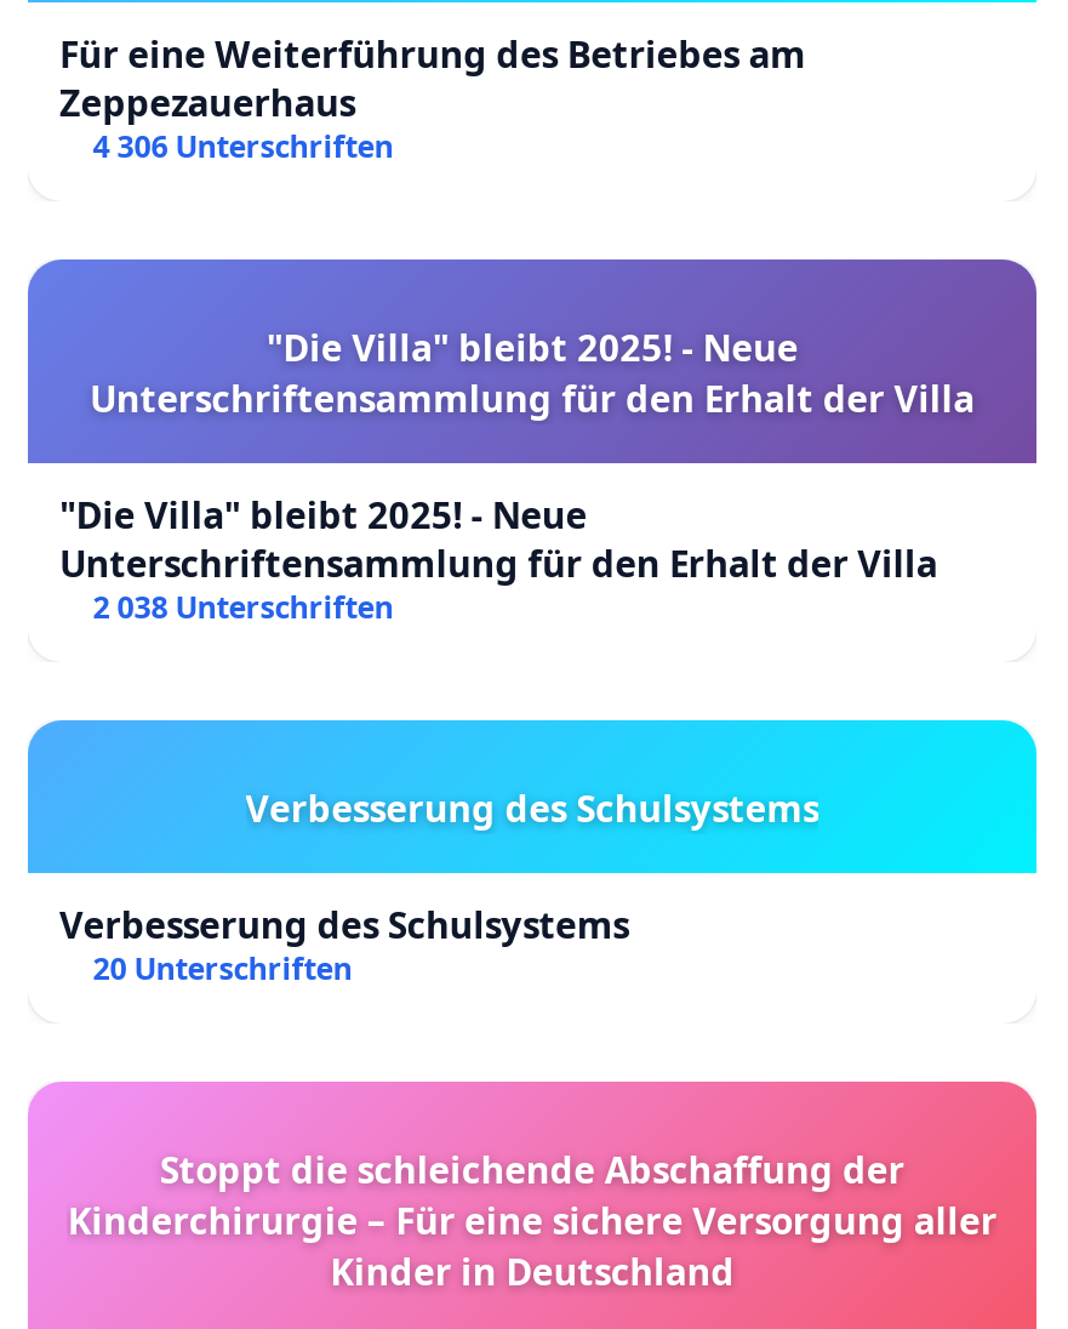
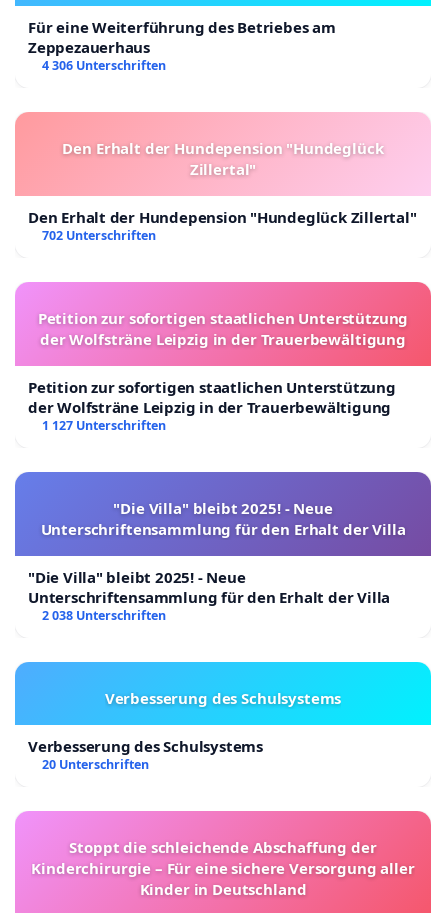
+ [image]
+ Petition zur sofortigen staatlichen Unterstützung
+ der Wolfsträne Leipzig in der Trauerbewältigung
+ Petition zur sofortigen staatlichen Unterstützung
+ der Wolfsträne Leipzig in der Trauerbewältigung
+ 1 127 Unterschriften

+ [image]
+ Den Erhalt der Hundepension "Hundeglück
+ Zillertal"
+ Den Erhalt der Hundepension "Hundeglück Zillertal"
+ 702 Unterschriften
